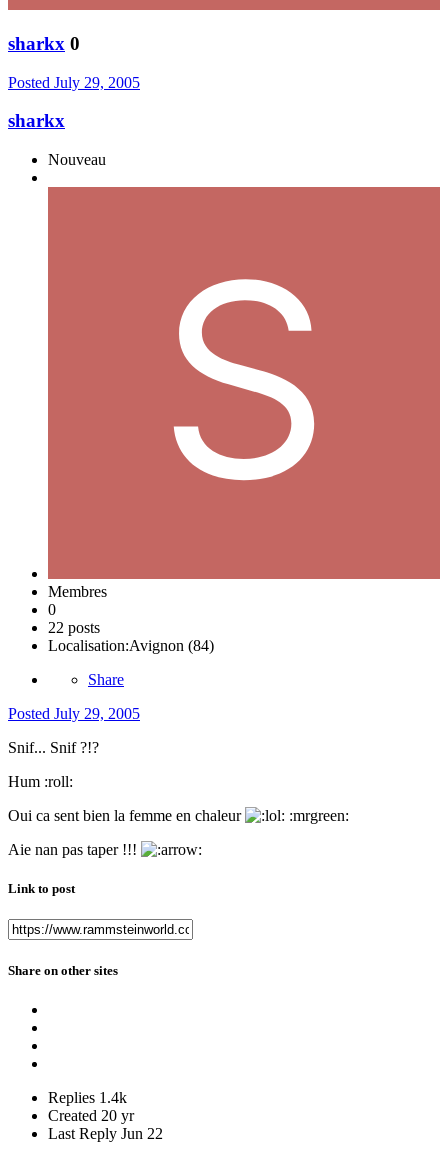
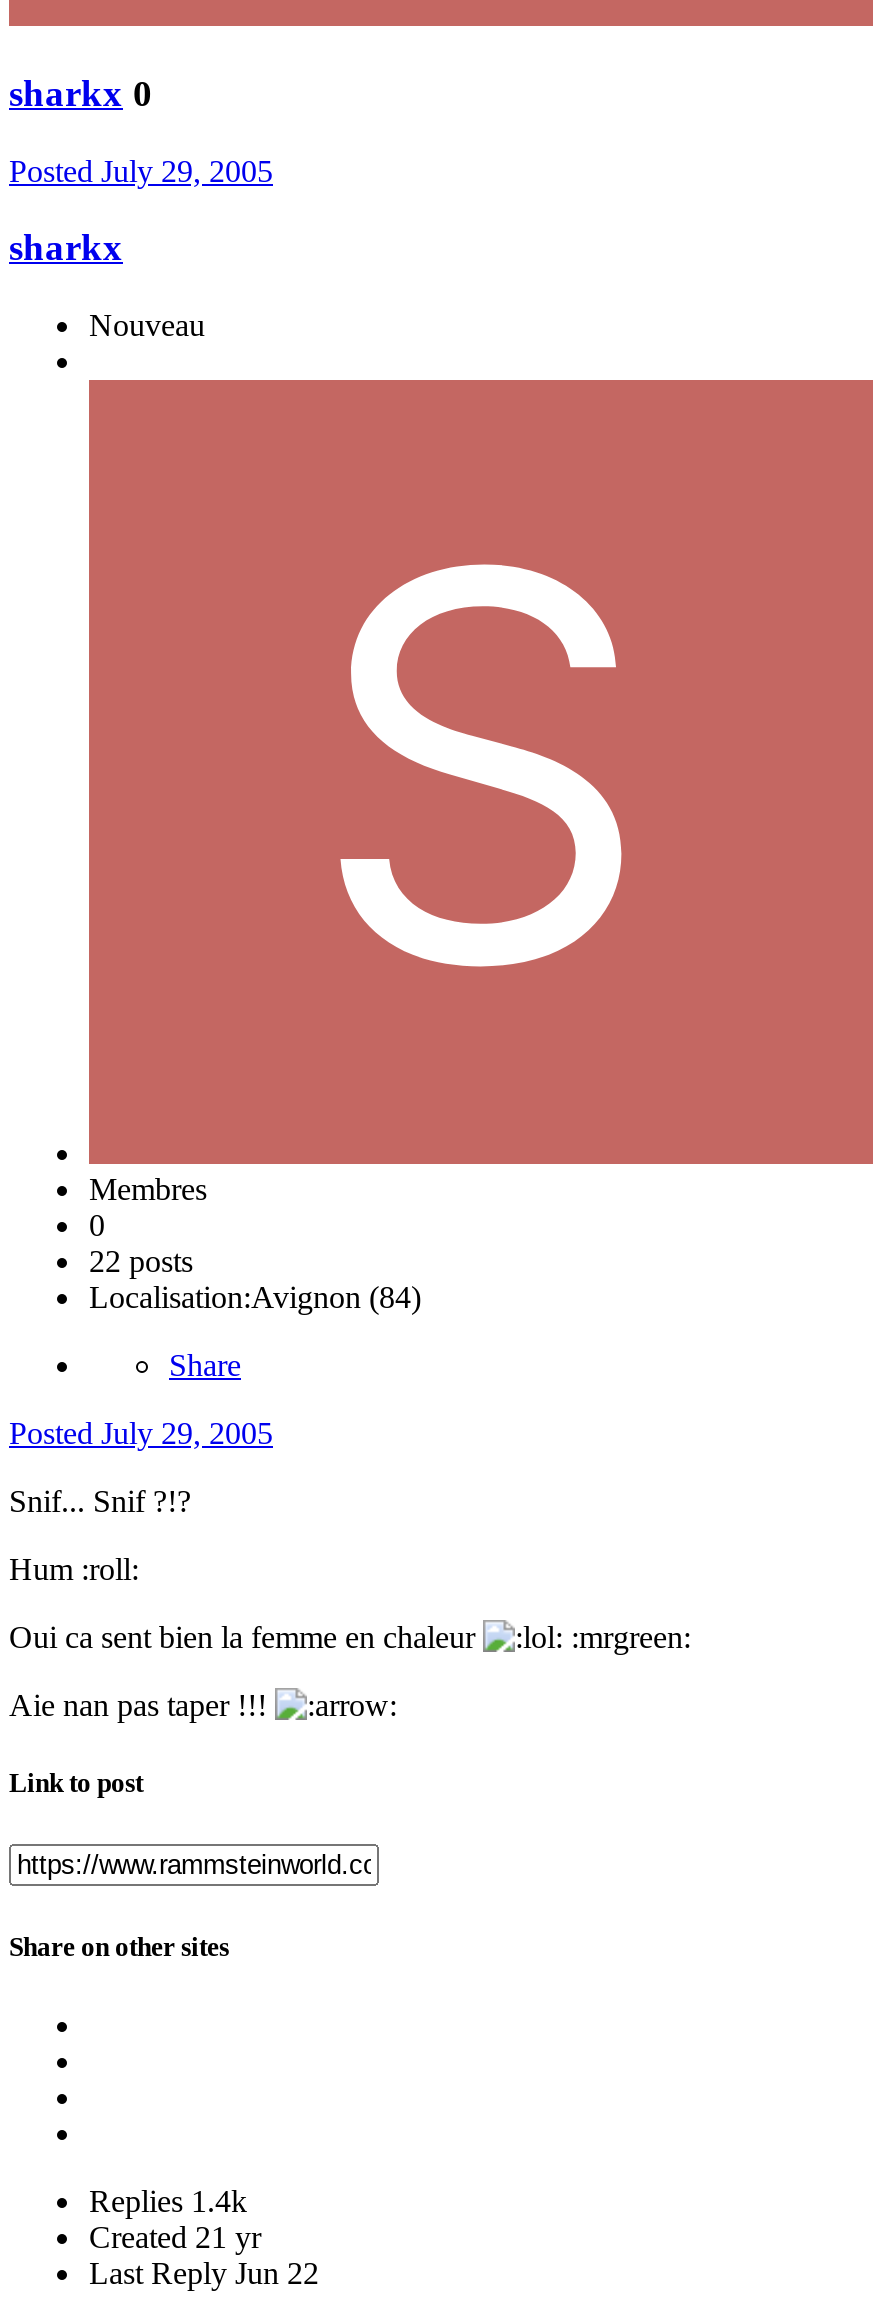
- Created 20 yr
+ Created 21 yr
